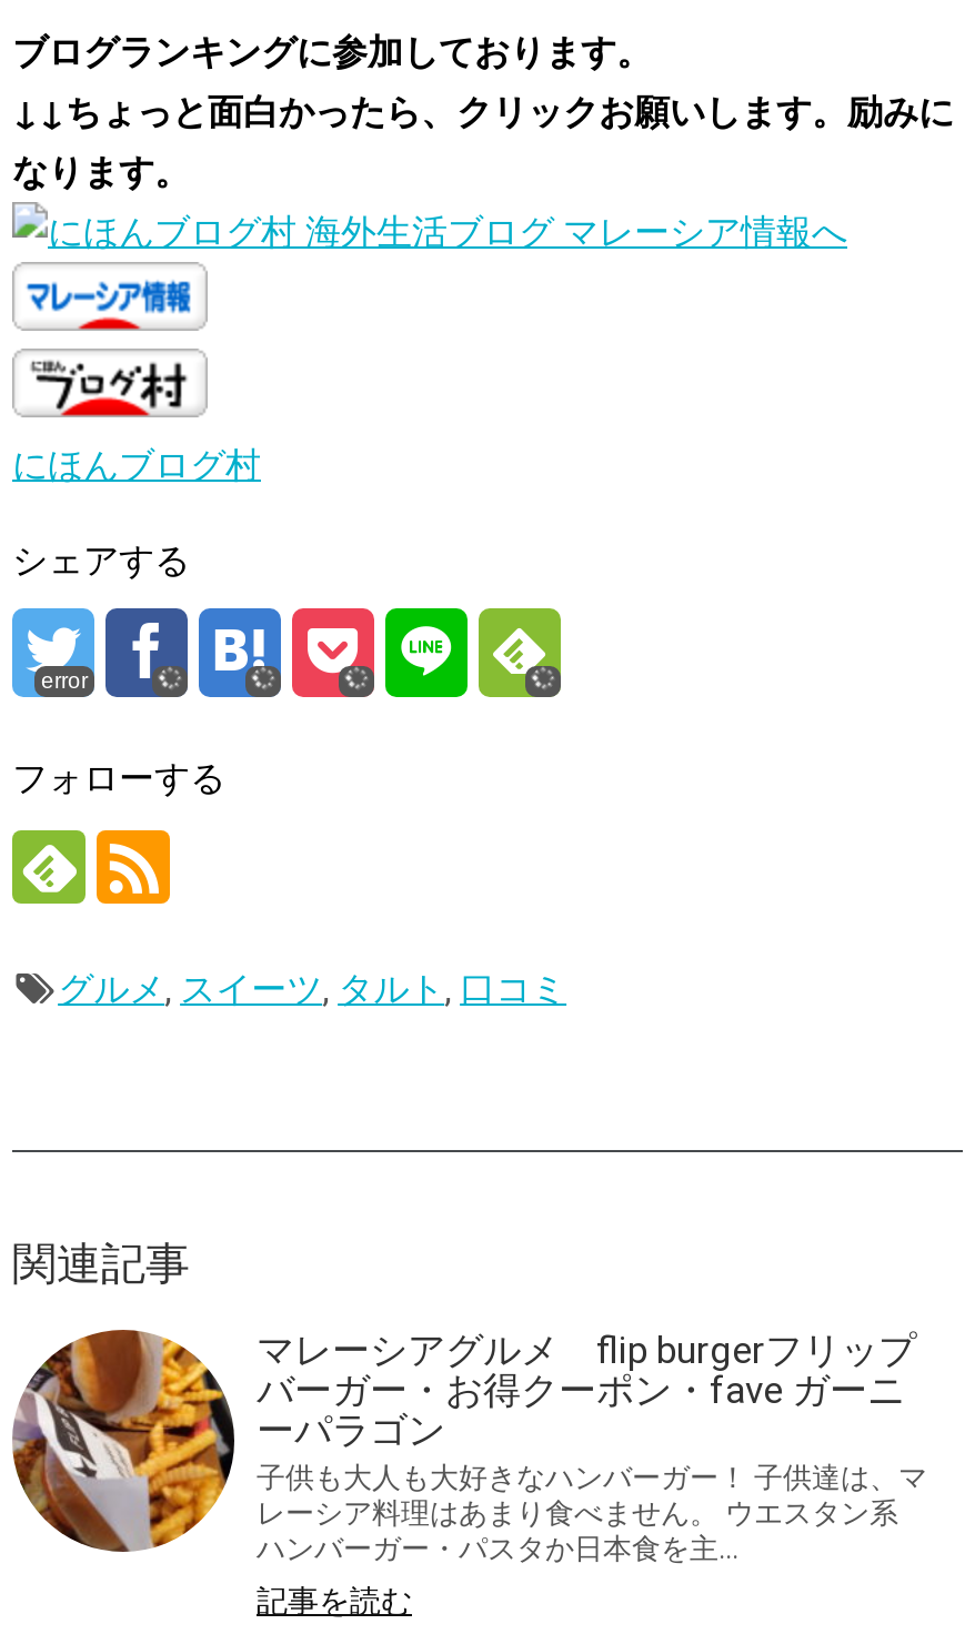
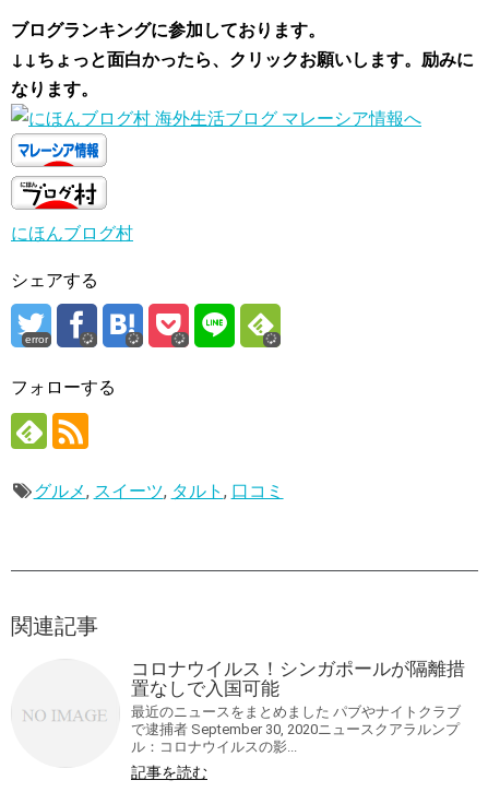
- [image]

- マレーシアグルメ flip burgerフリップ
- バーガー・お得クーポン・fave ガーニ
- ーパラゴン
- 子供も大人も大好きなハンバーガー！ 子供達は、マ
- レーシア料理はあまり食べません。 ウエスタン系
- ハンバーガー・パスタか日本食を主...
+ コロナウイルス！シンガポールが隔離措
+ 置なしで入国可能
+ 最近のニュースをまとめました パブやナイトクラブ
+ で逮捕者 September 30, 2020ニュースクアラルンプ
+ ル：コロナウイルスの影...
